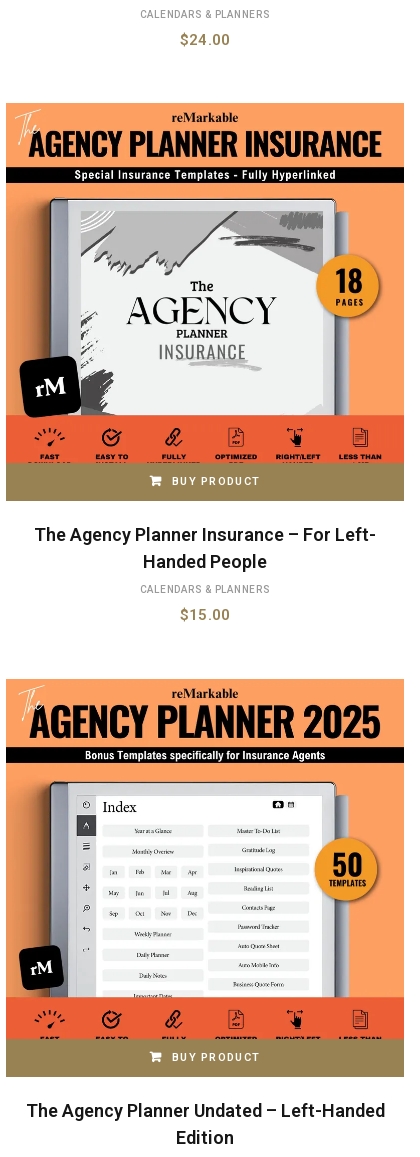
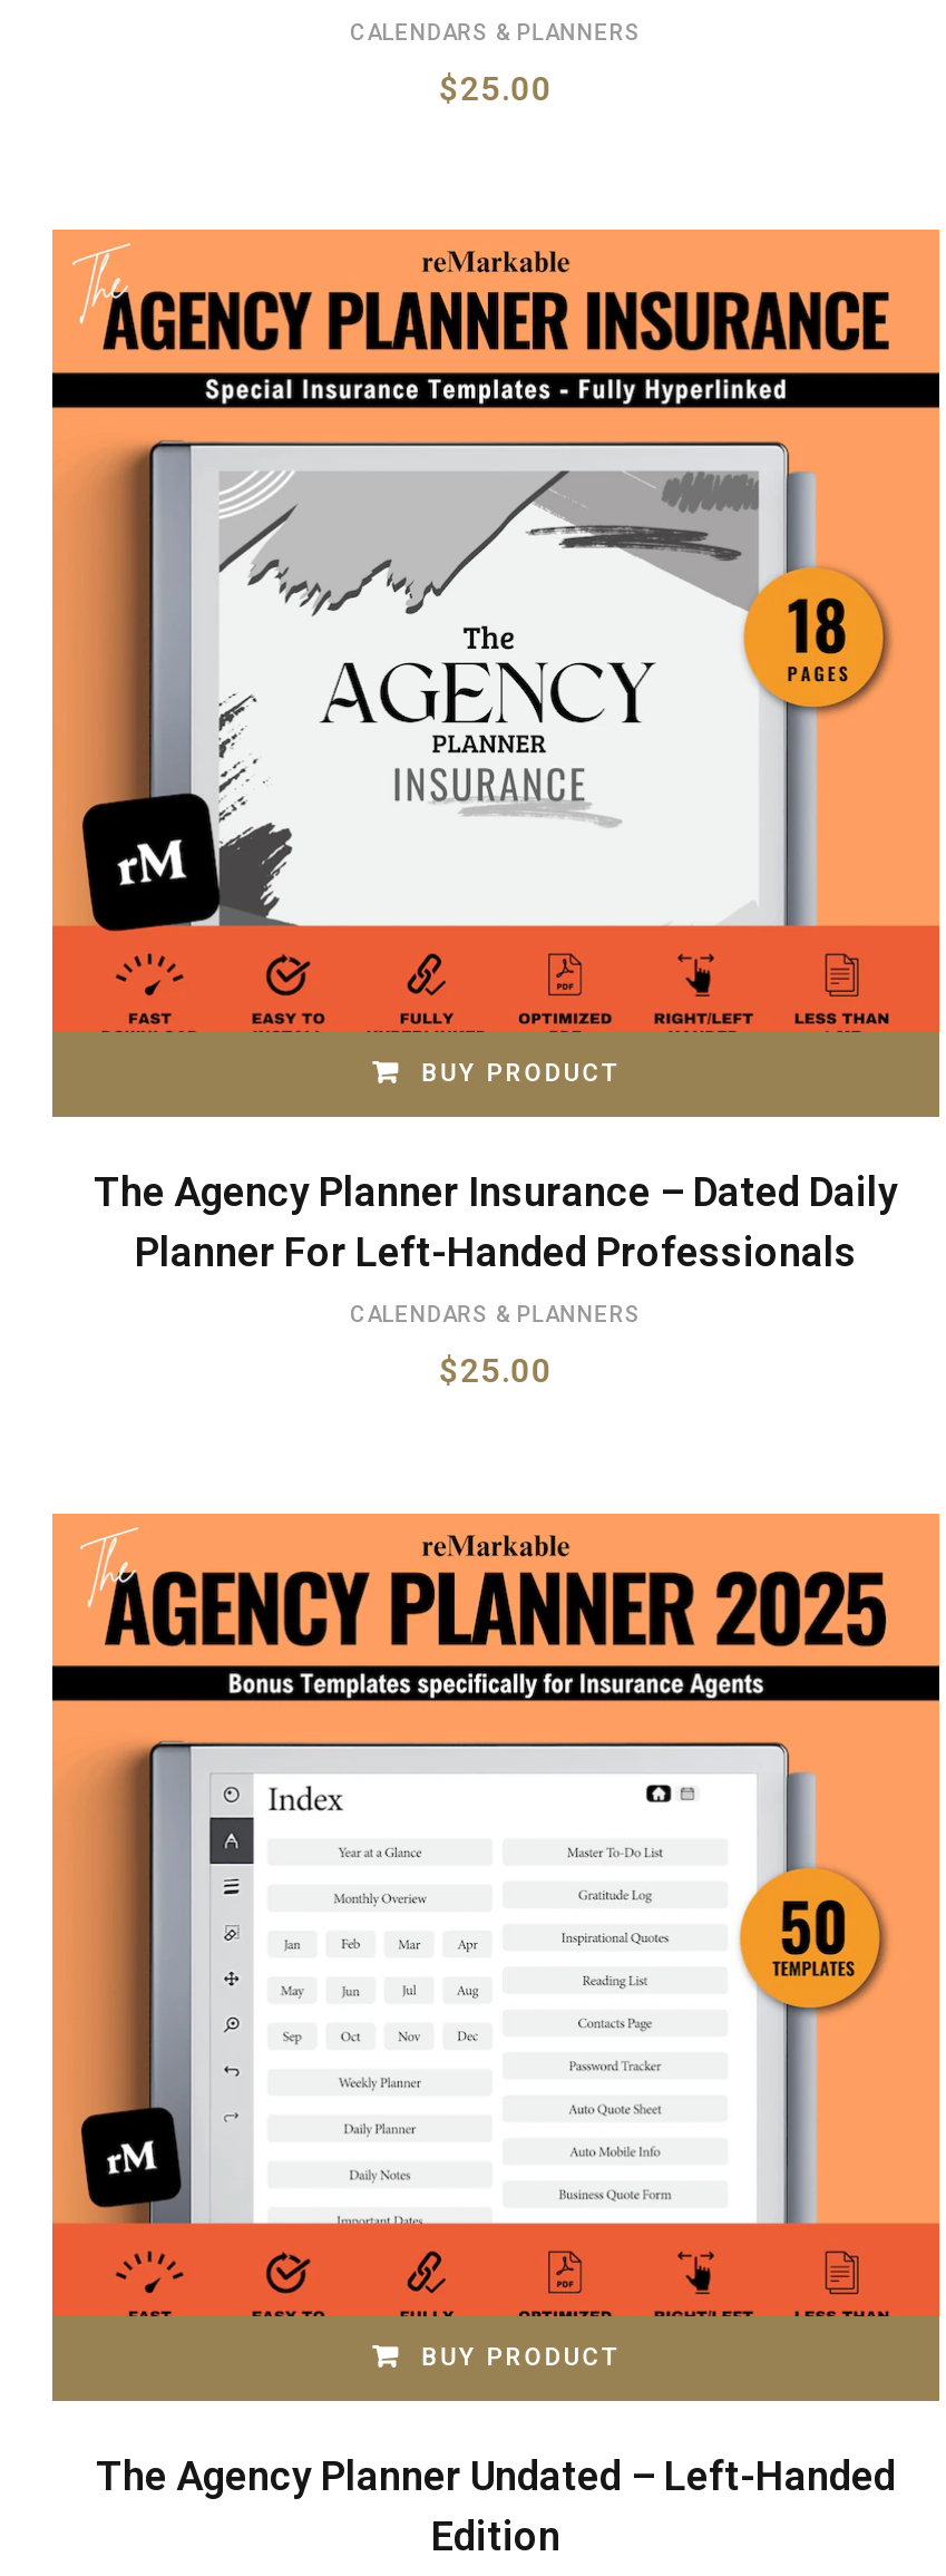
- $24.00
+ $25.00

- The Agency Planner Insurance – For Left-
- Handed People
+ The Agency Planner Insurance – Dated Daily
+ Planner For Left-Handed Professionals

- $15.00
+ $25.00
